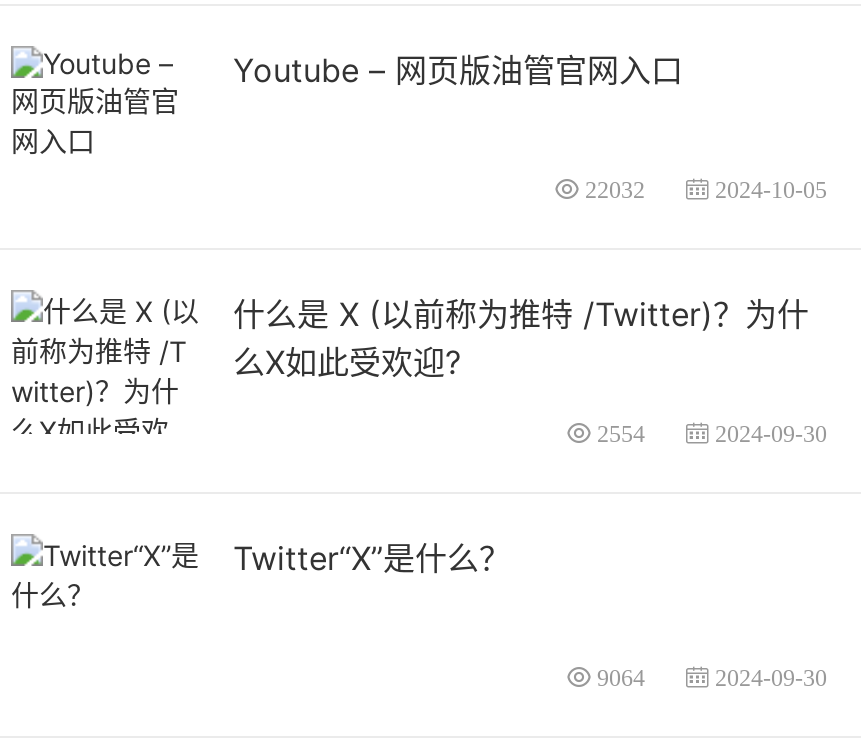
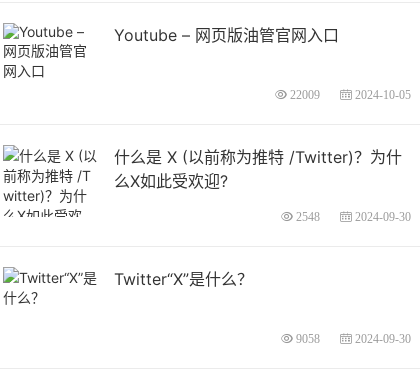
- 22032
+ 22009

- 2554
+ 2548

- 9064
+ 9058
